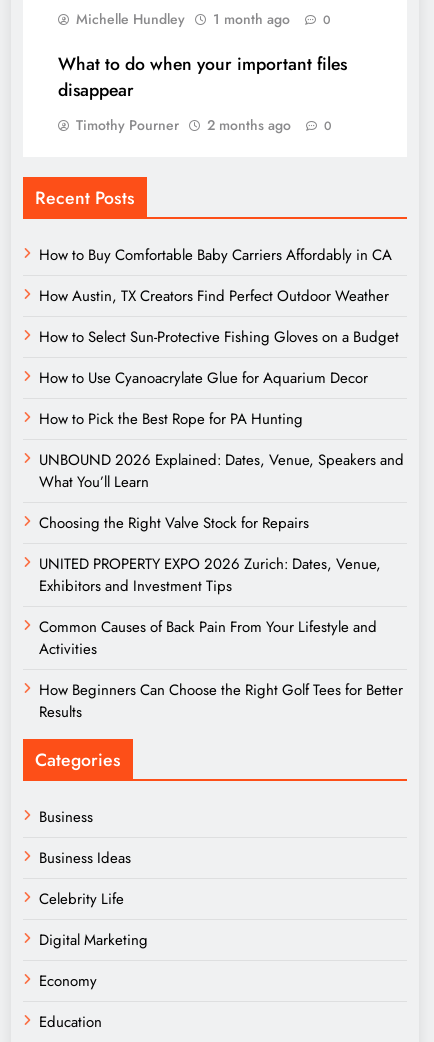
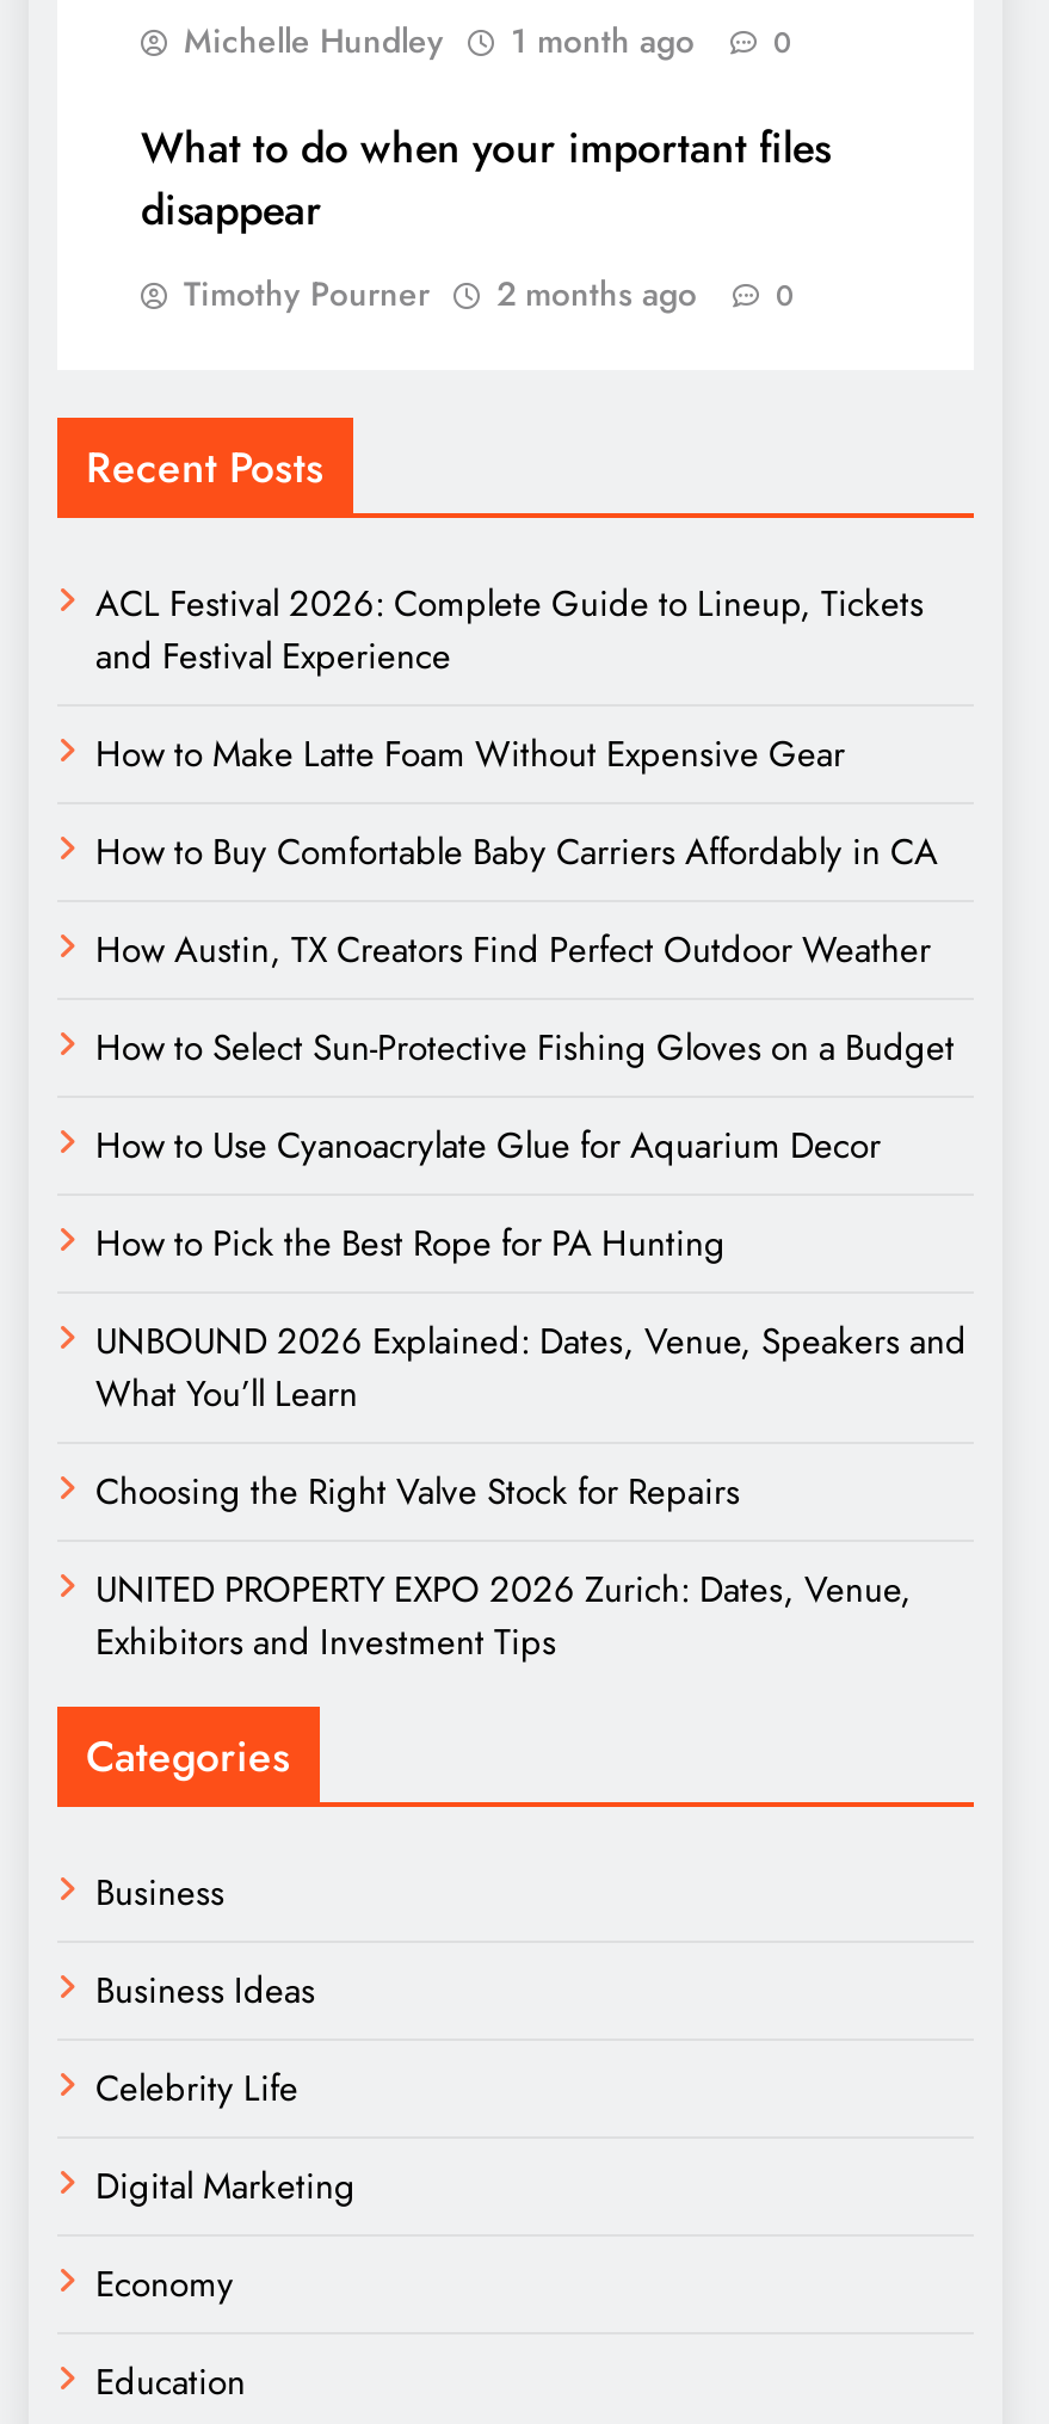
+ ACL Festival 2026: Complete Guide to Lineup, Tickets
+ and Festival Experience
+ How to Make Latte Foam Without Expensive Gear

moved down: How to Buy Comfortable Baby Carriers Affordably in CA | How Austin, TX Creators Find Perfect Outdoor Weather | How to Select Sun-Protective Fishing Gloves on a Budget | ... | UNITED PROPERTY EXPO 2026 Zurich: Dates, Venue, | Exhibitors and Investment Tips

- Common Causes of Back Pain From Your Lifestyle and
- Activities
- How Beginners Can Choose the Right Golf Tees for Better
- Results
